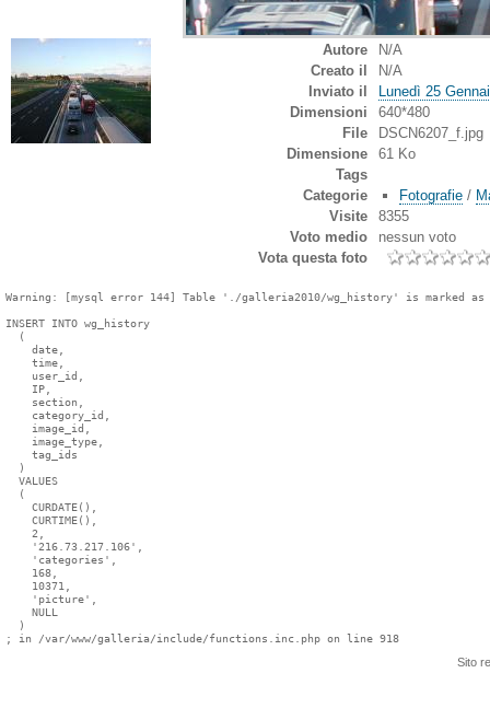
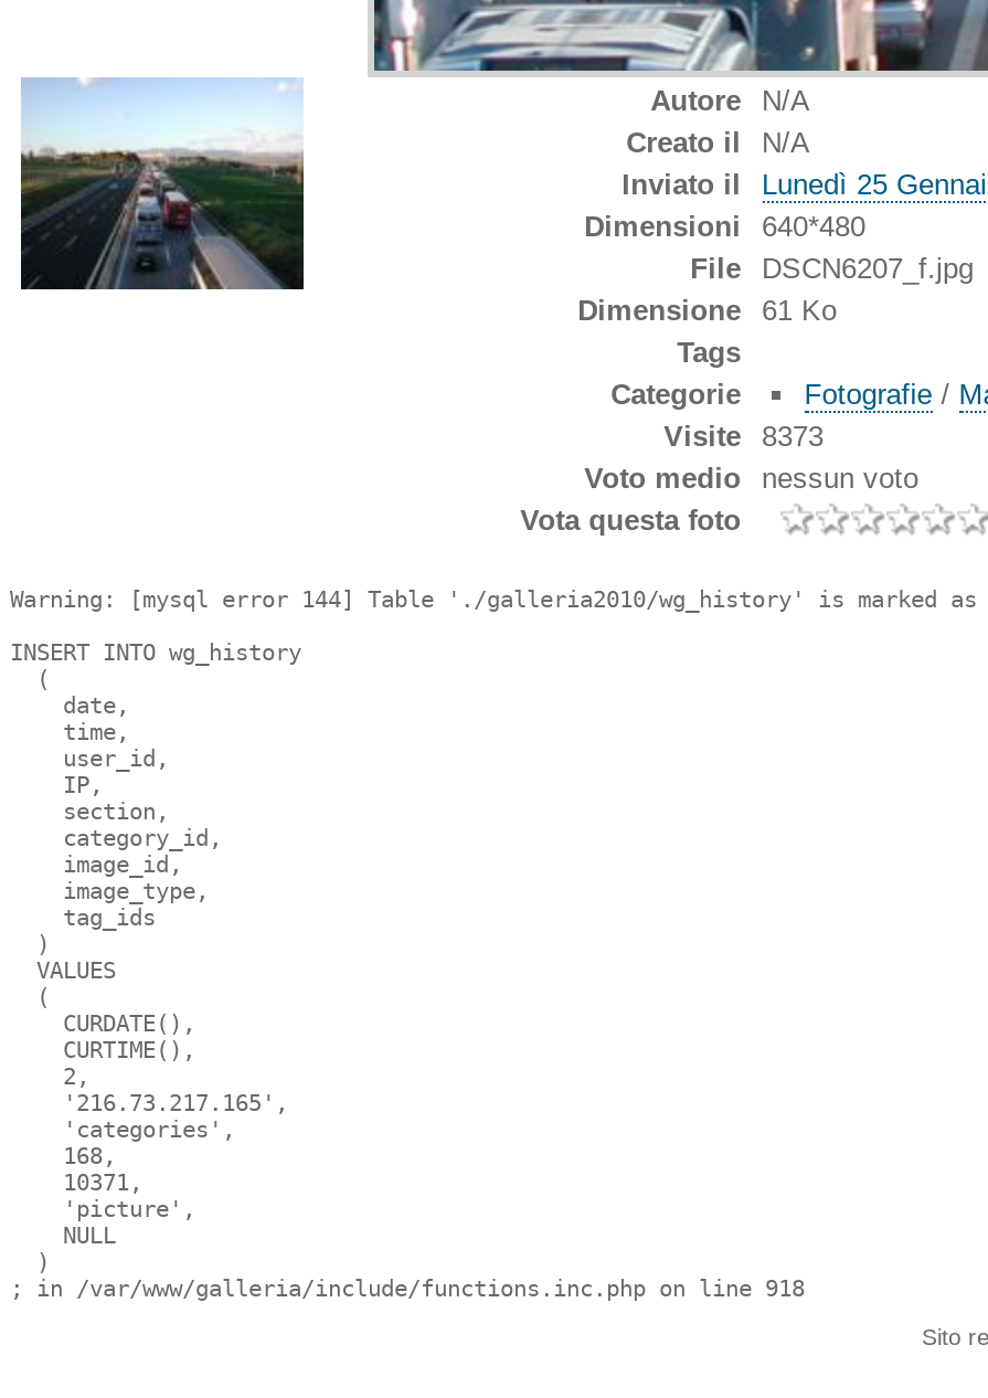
- Visite 8355
+ Visite 8373

- '216.73.217.106',
+ '216.73.217.165',
